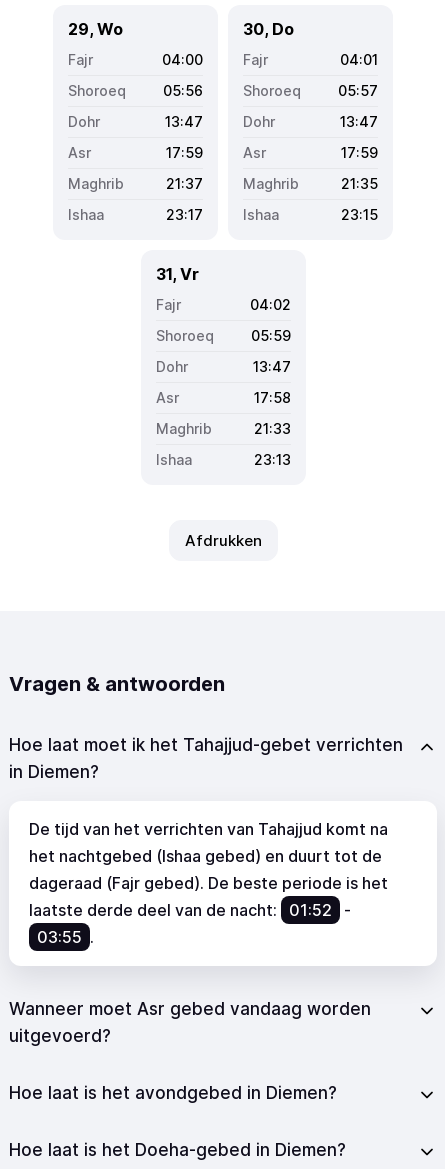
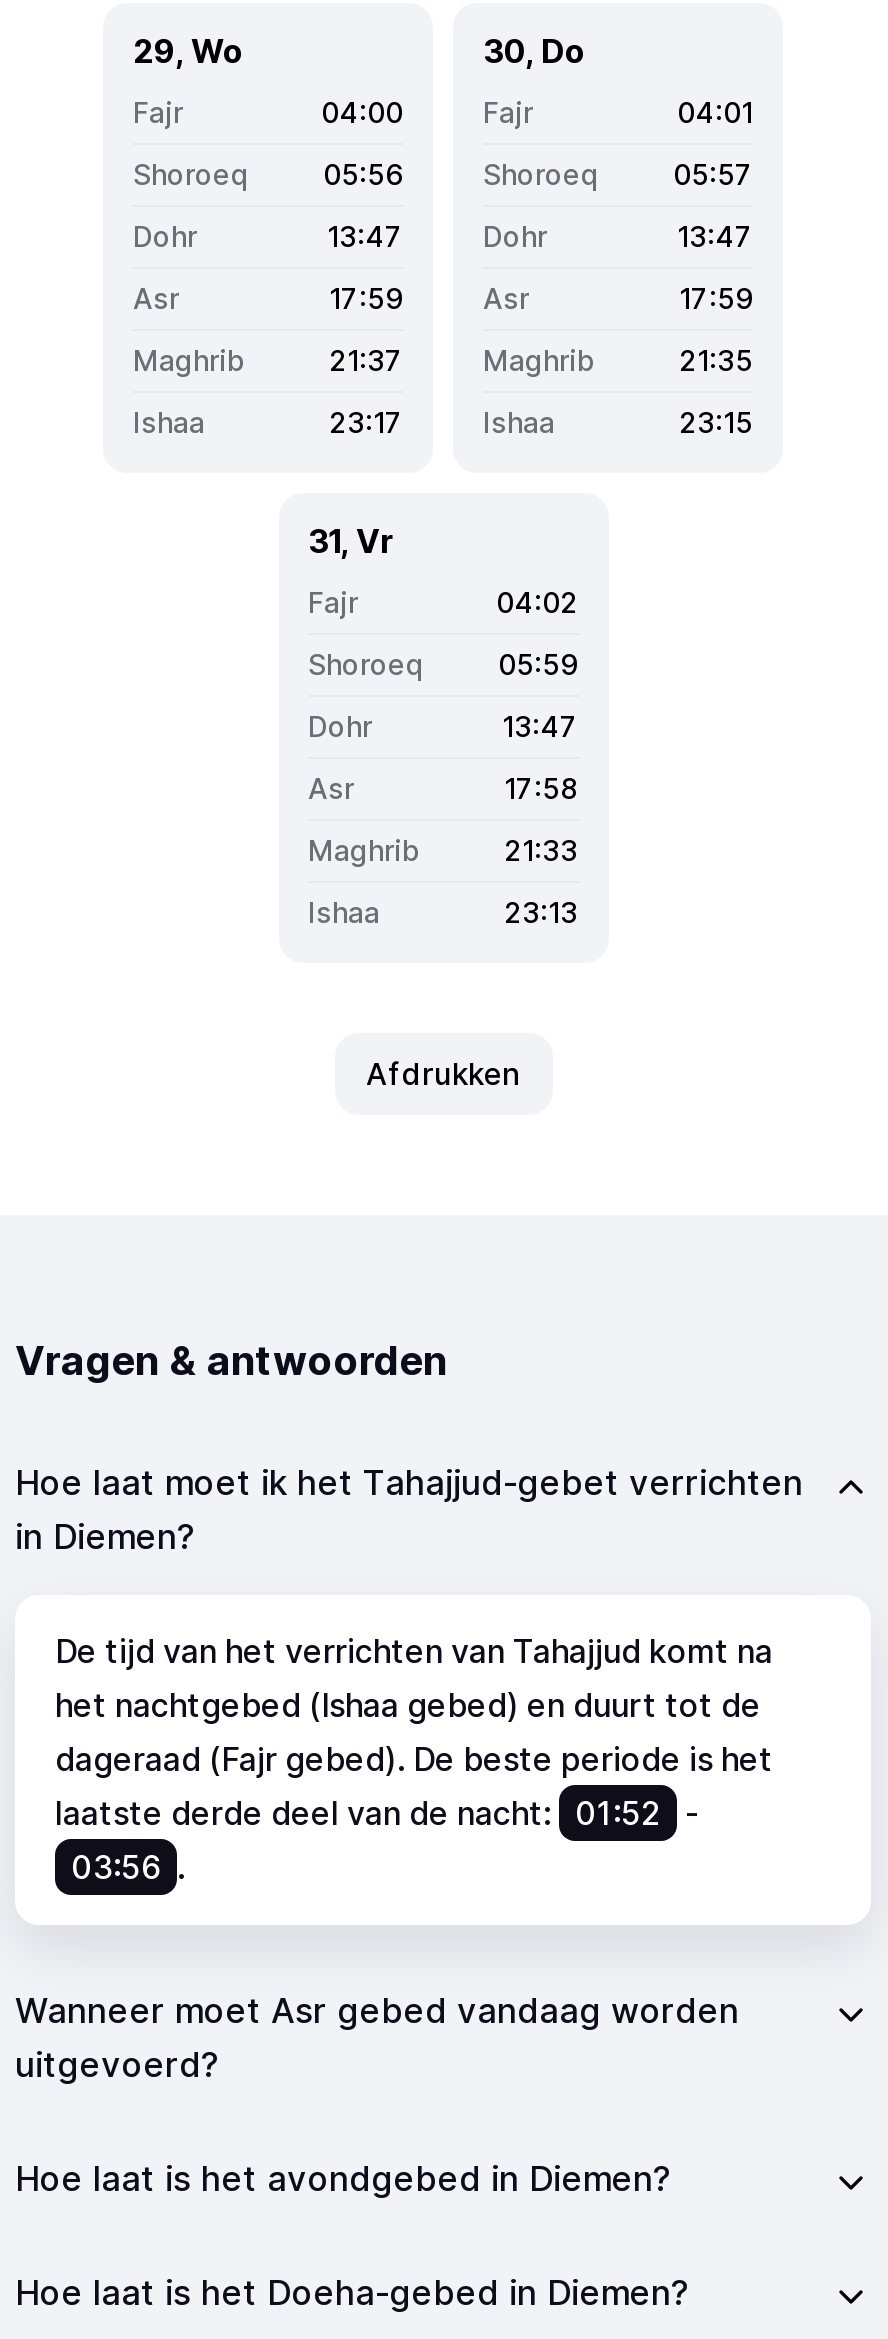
- 03:55 .
+ 03:56 .
